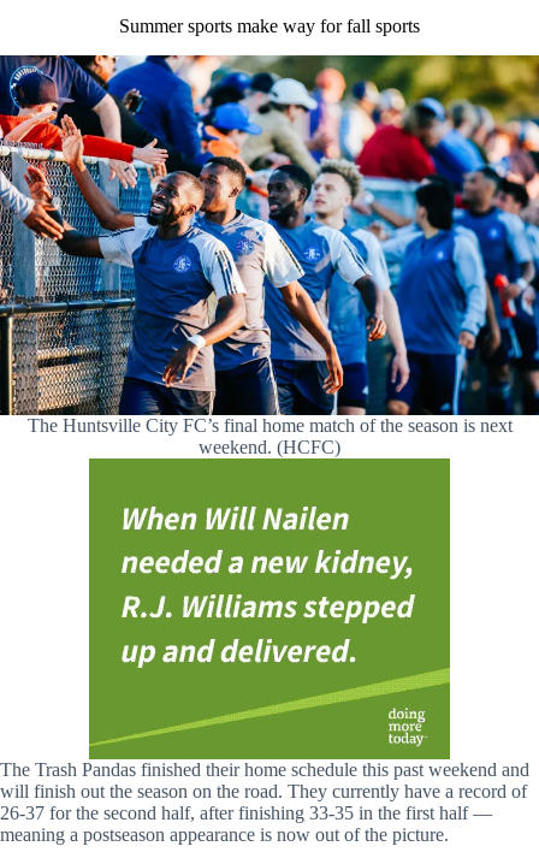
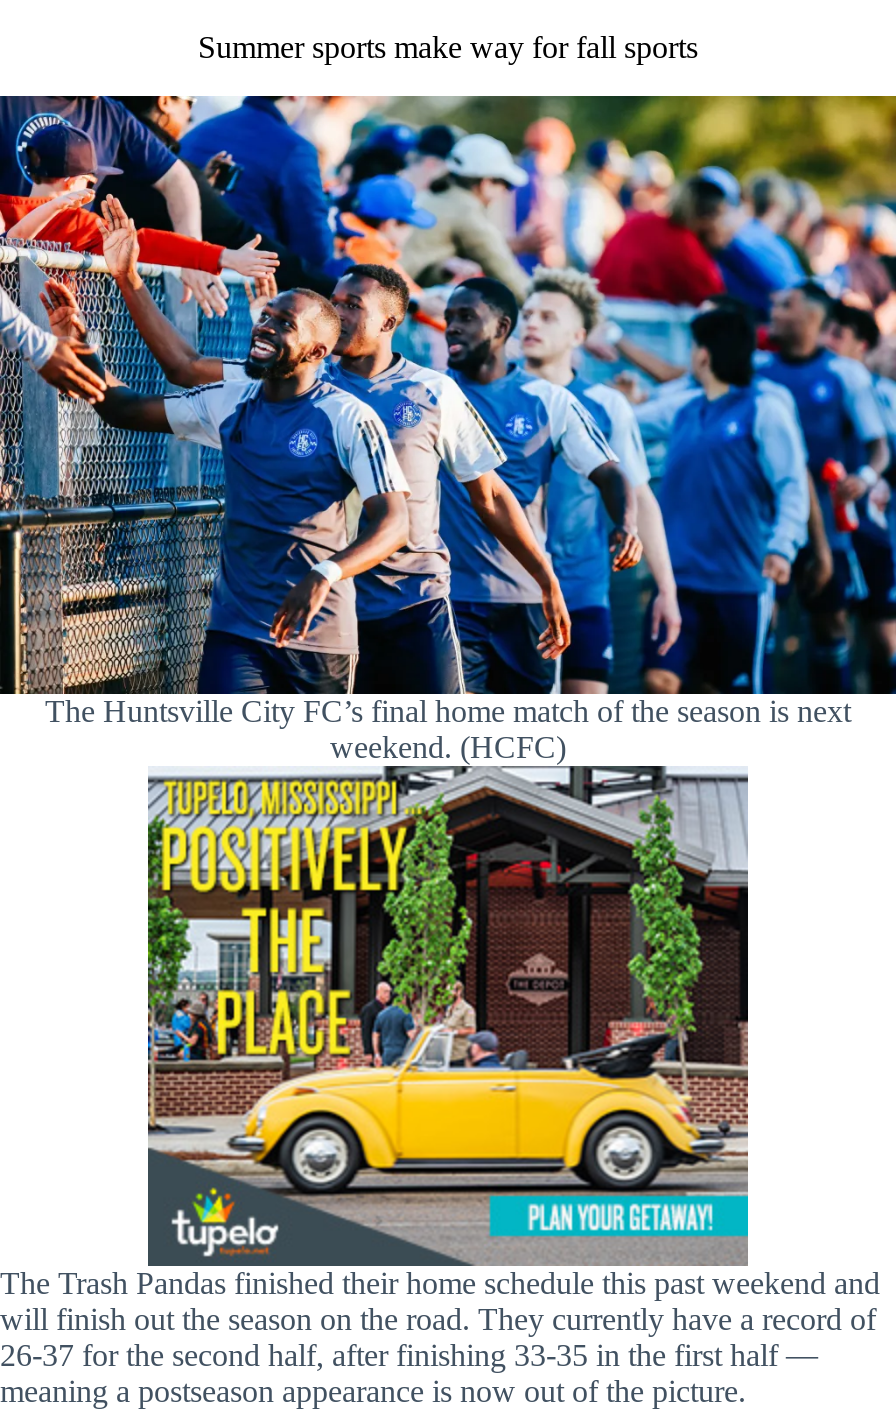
- [image]
+ [image]
